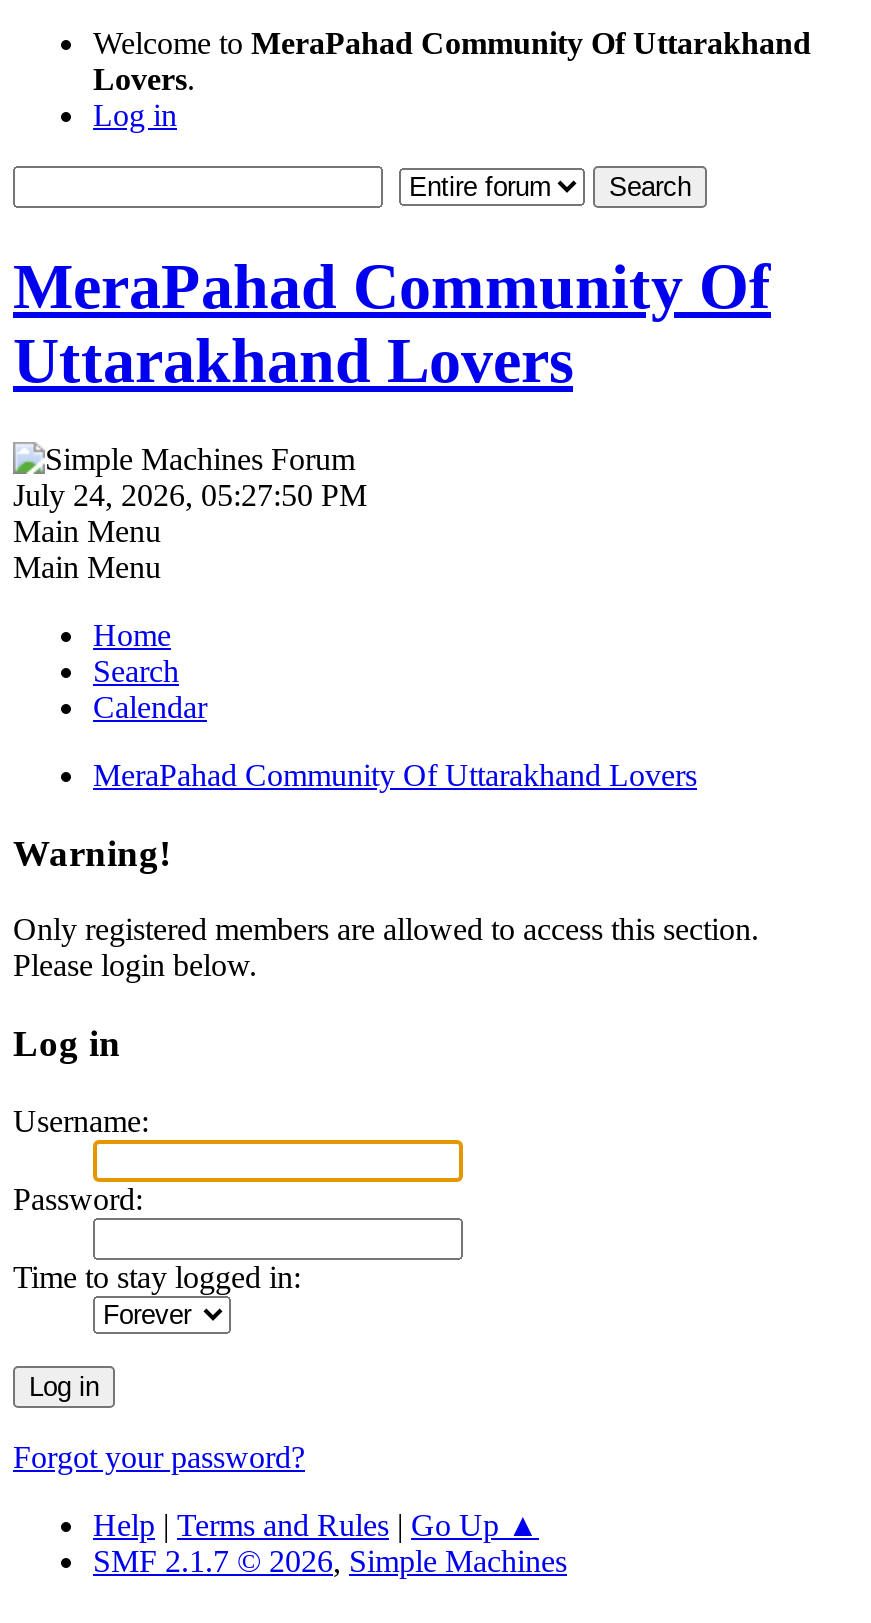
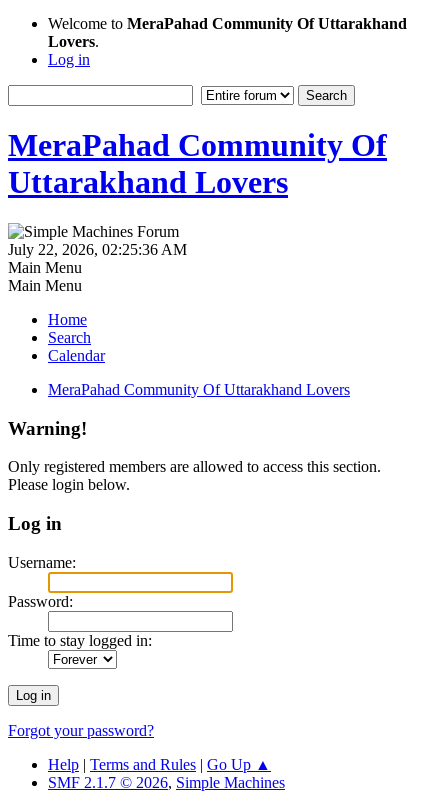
- July 24, 2026, 05:27:50 PM
+ July 22, 2026, 02:25:36 AM
